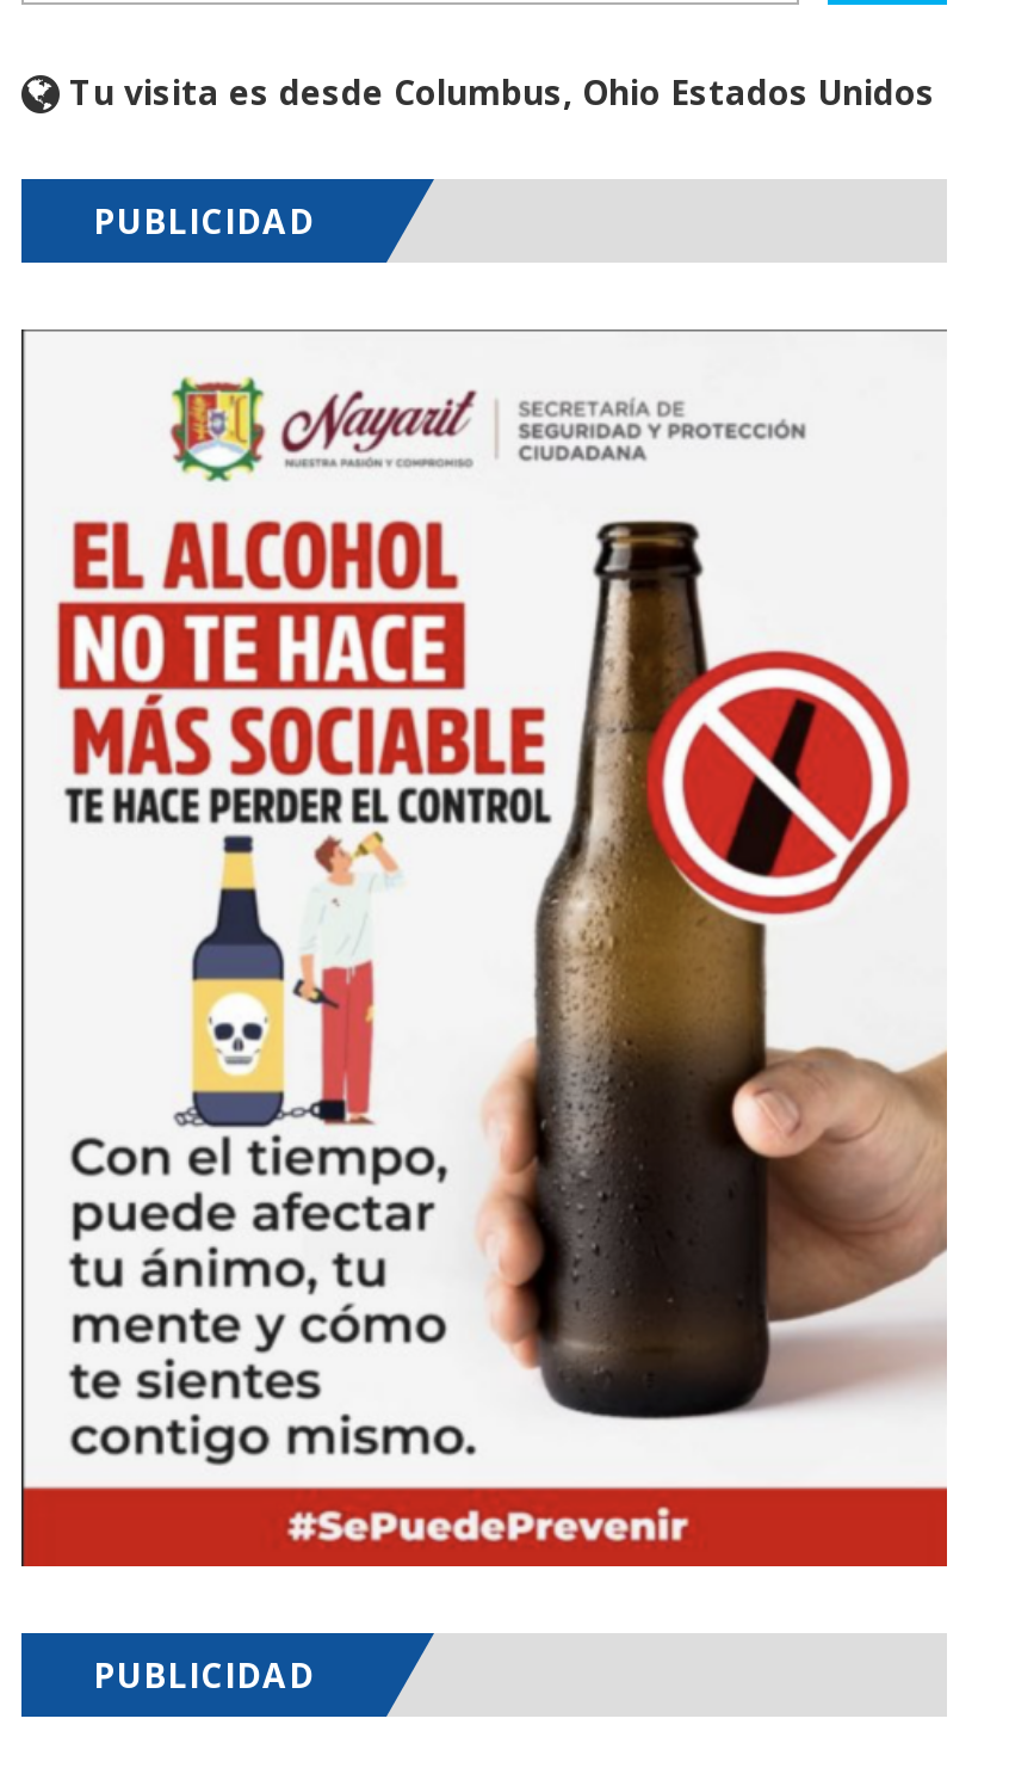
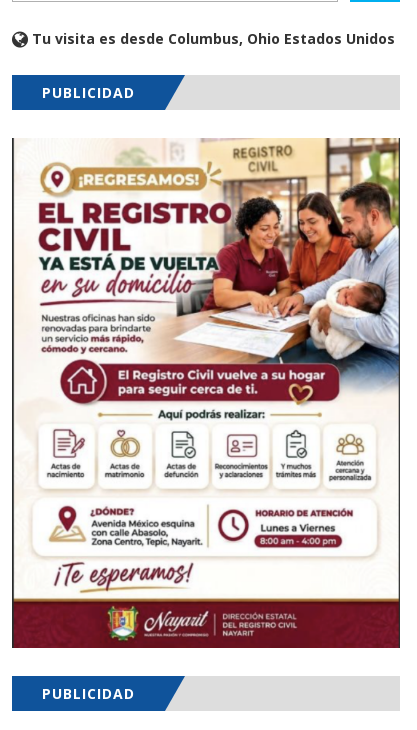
- [image]
+ [image]
